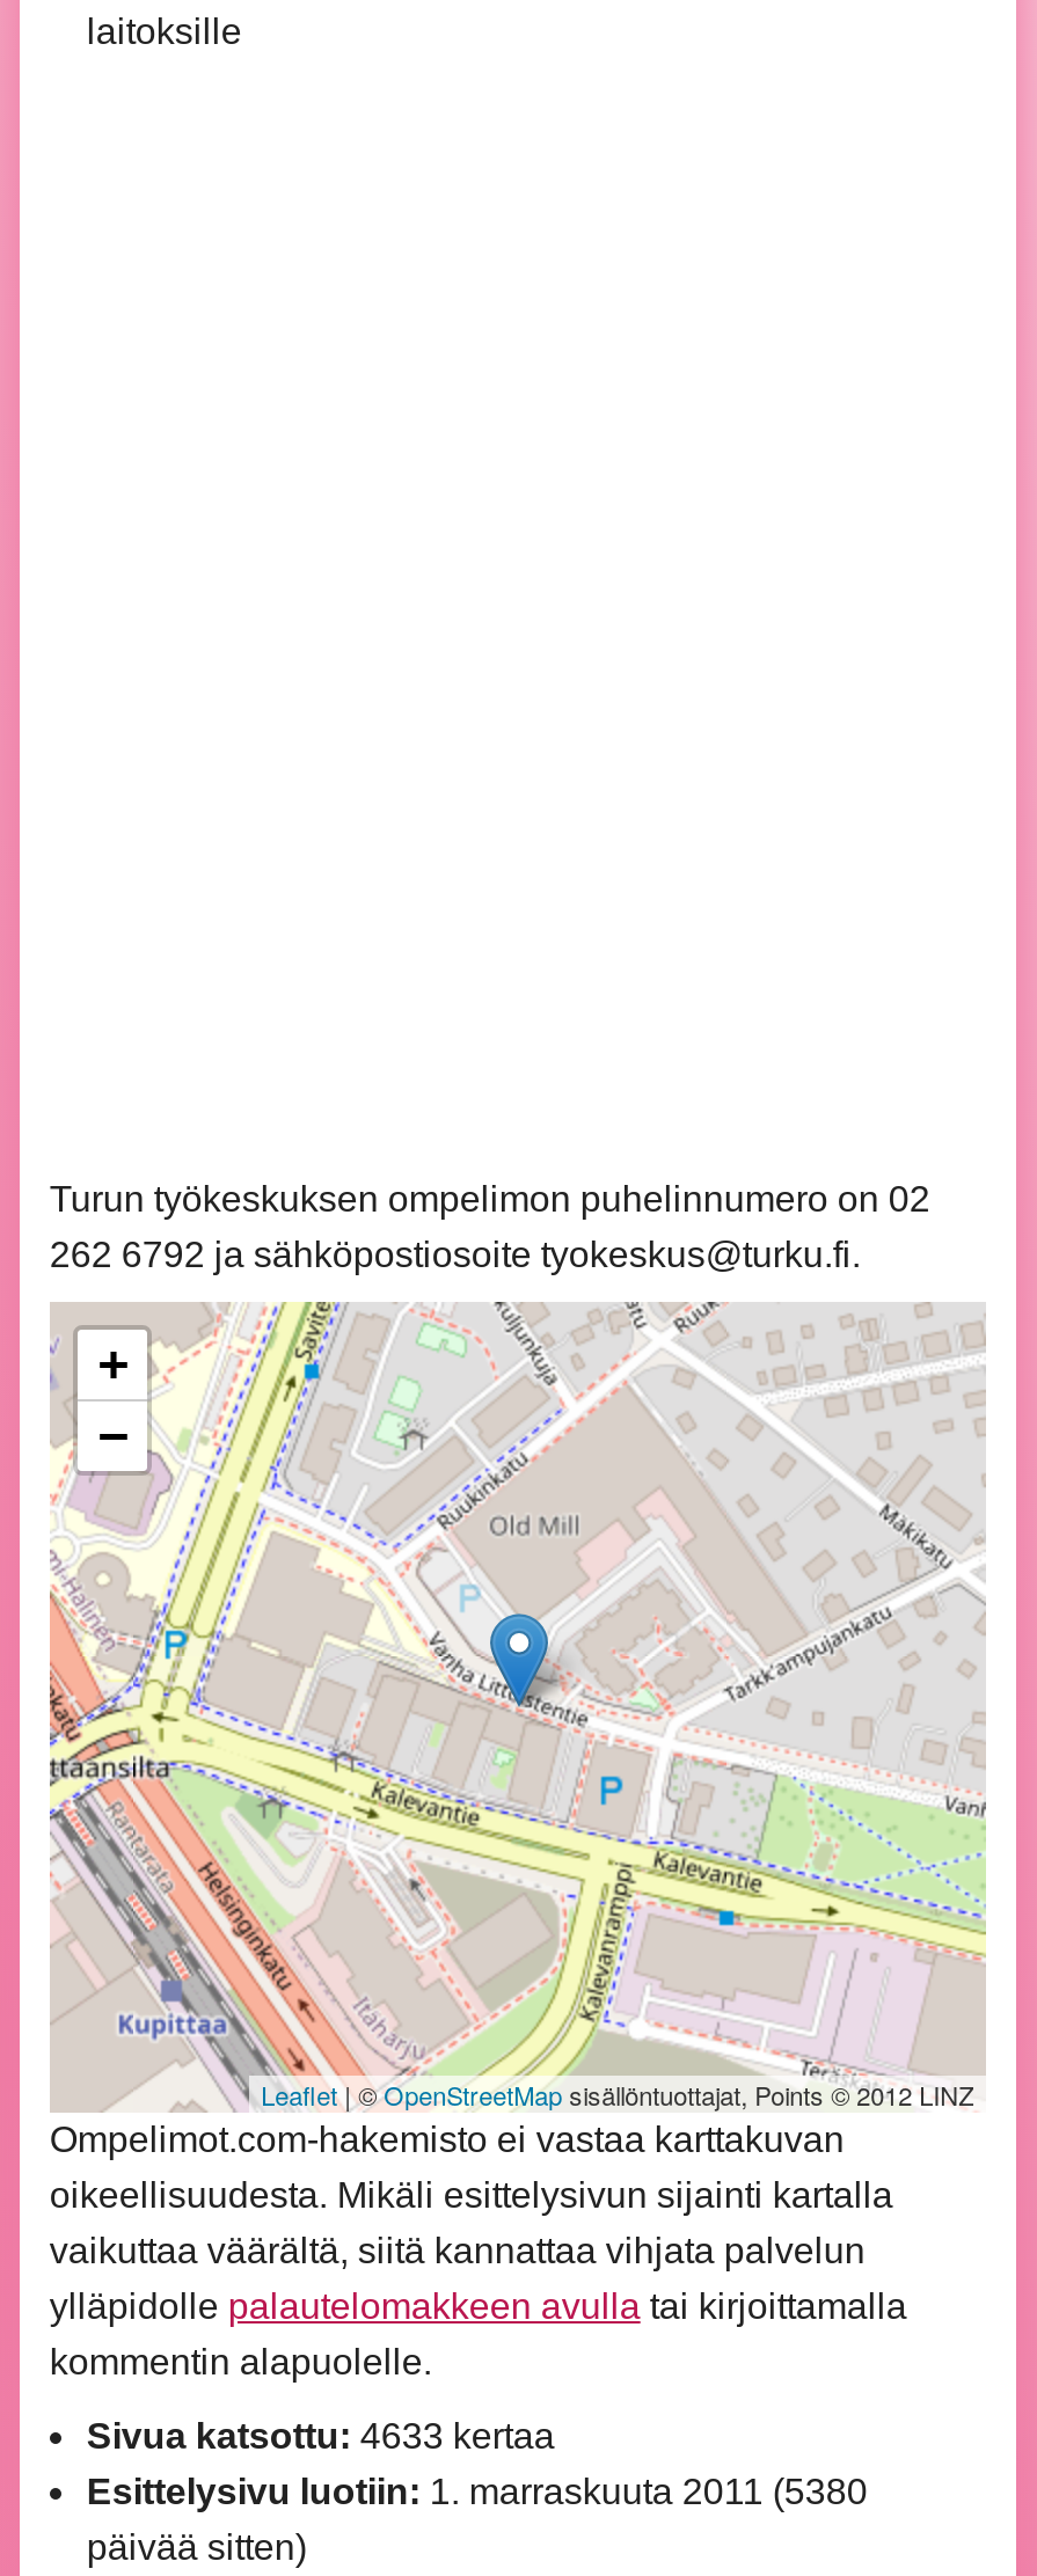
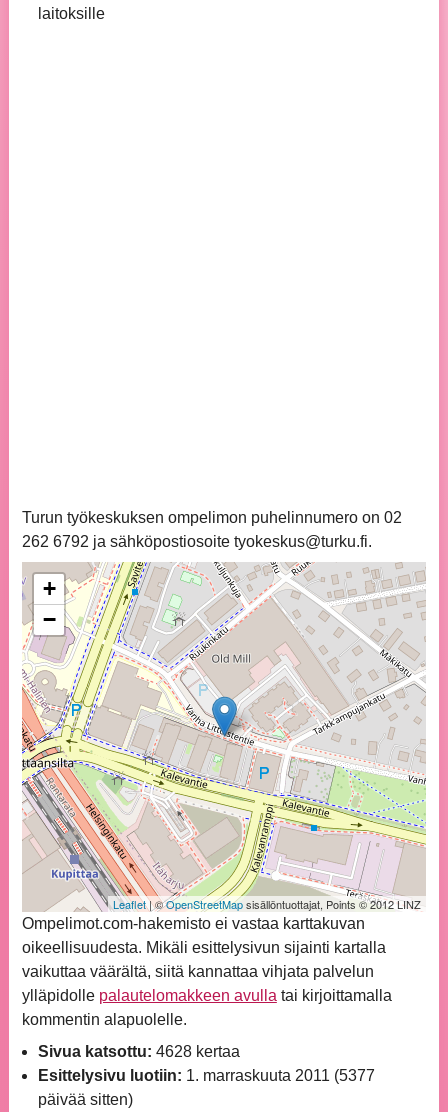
- Sivua katsottu: 4633 kertaa
+ Sivua katsottu: 4628 kertaa

- Esittelysivu luotiin: 1. marraskuuta 2011 (5380
+ Esittelysivu luotiin: 1. marraskuuta 2011 (5377
